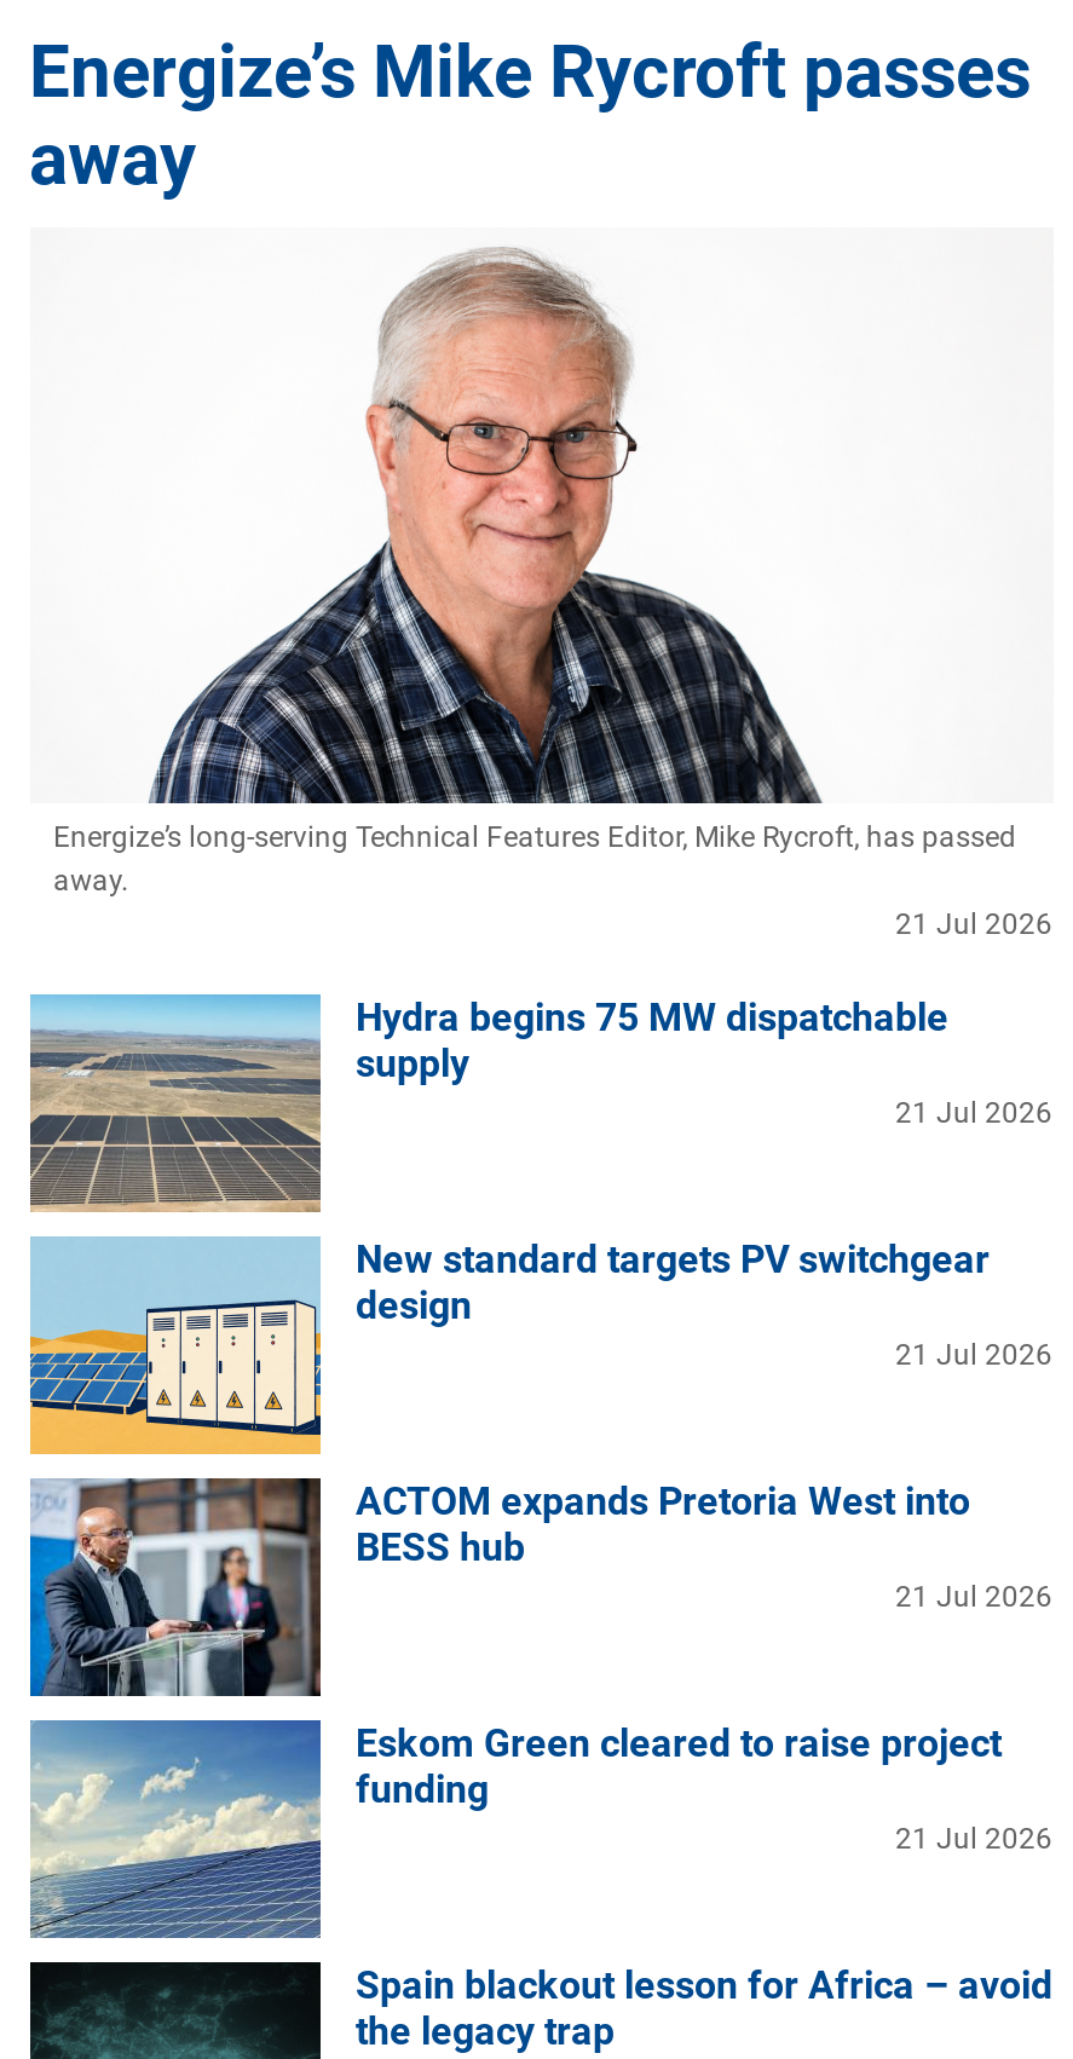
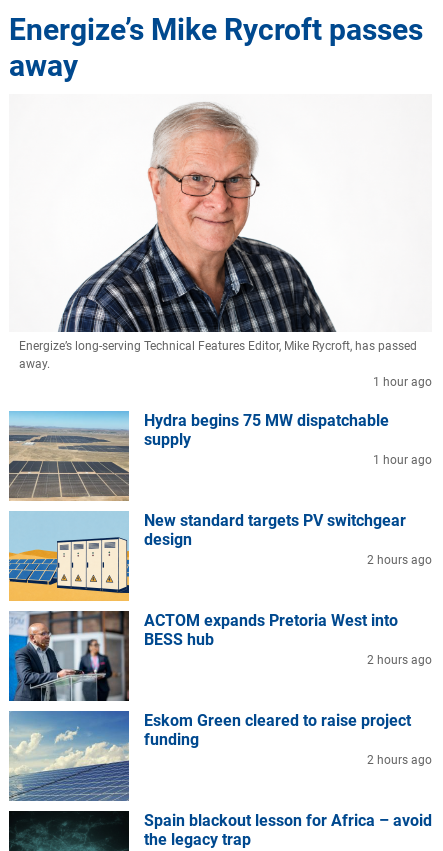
- 21 Jul 2026
+ 1 hour ago

- 21 Jul 2026
+ 1 hour ago

- 21 Jul 2026
+ 2 hours ago

- 21 Jul 2026
+ 2 hours ago

- 21 Jul 2026
+ 2 hours ago
